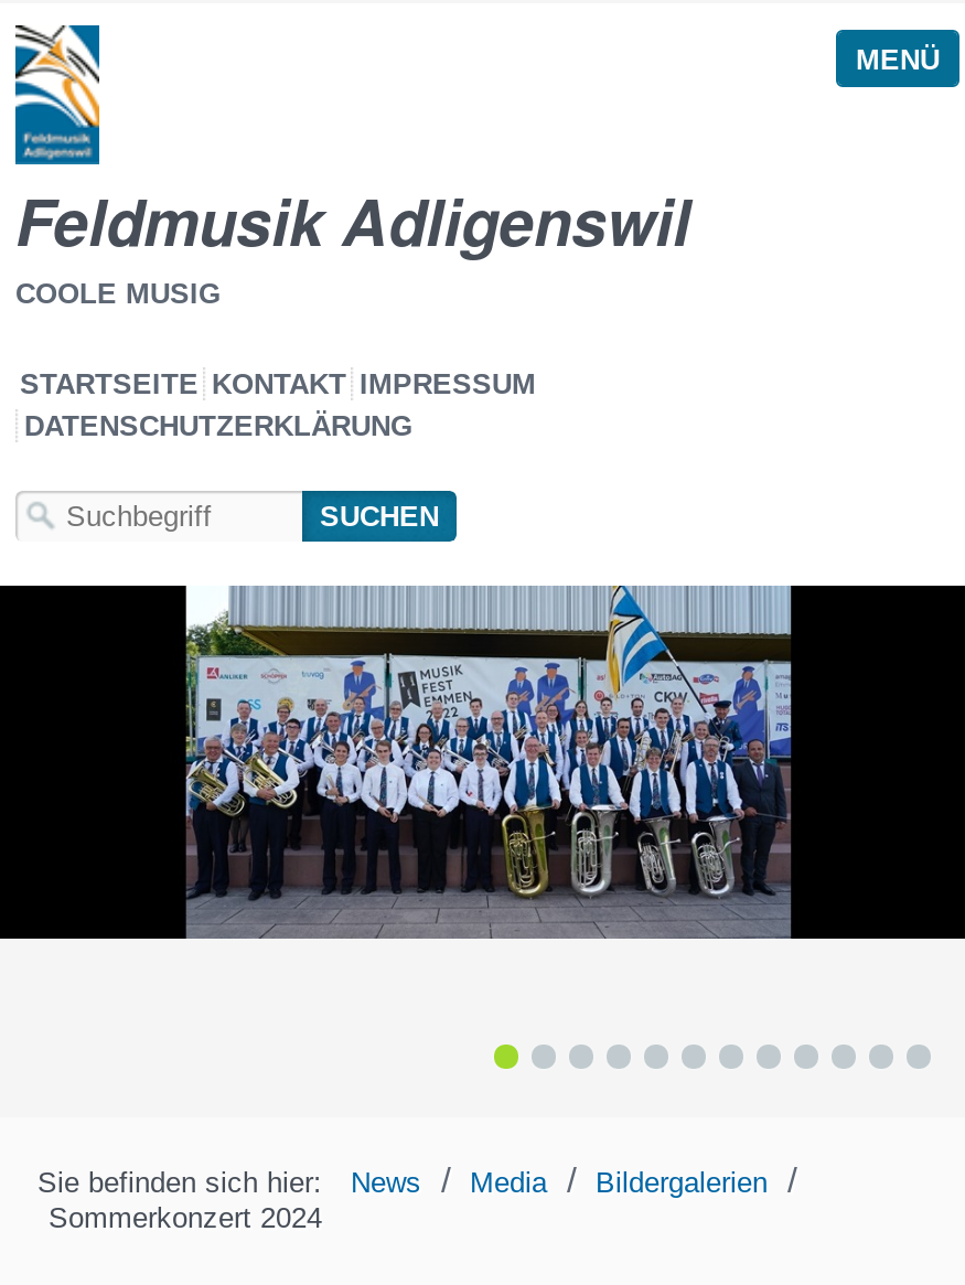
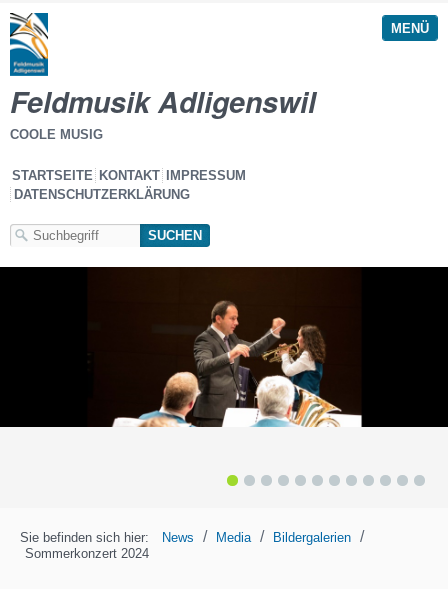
- [image]
+ [image]
